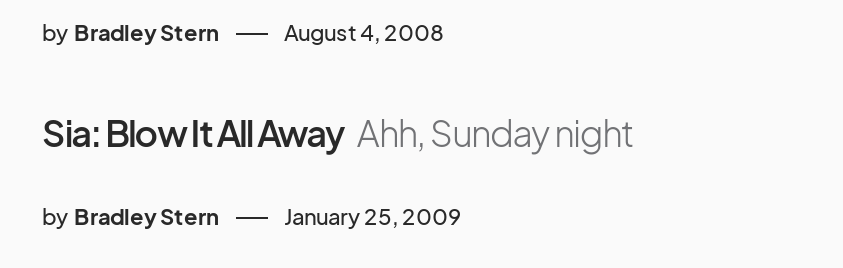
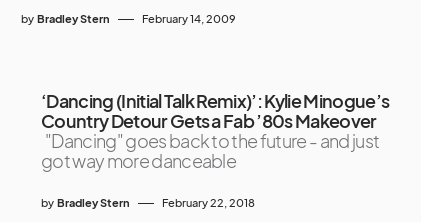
- August 4, 2008
+ February 14, 2009

- Sia: Blow It All Away Ahh, Sunday night
+ ‘Dancing (Initial Talk Remix)’: Kylie Minogue’s
+ Country Detour Gets a Fab ’80s Makeover
+ "Dancing" goes back to the future - and just
+ got way more danceable

- January 25, 2009
+ February 22, 2018
